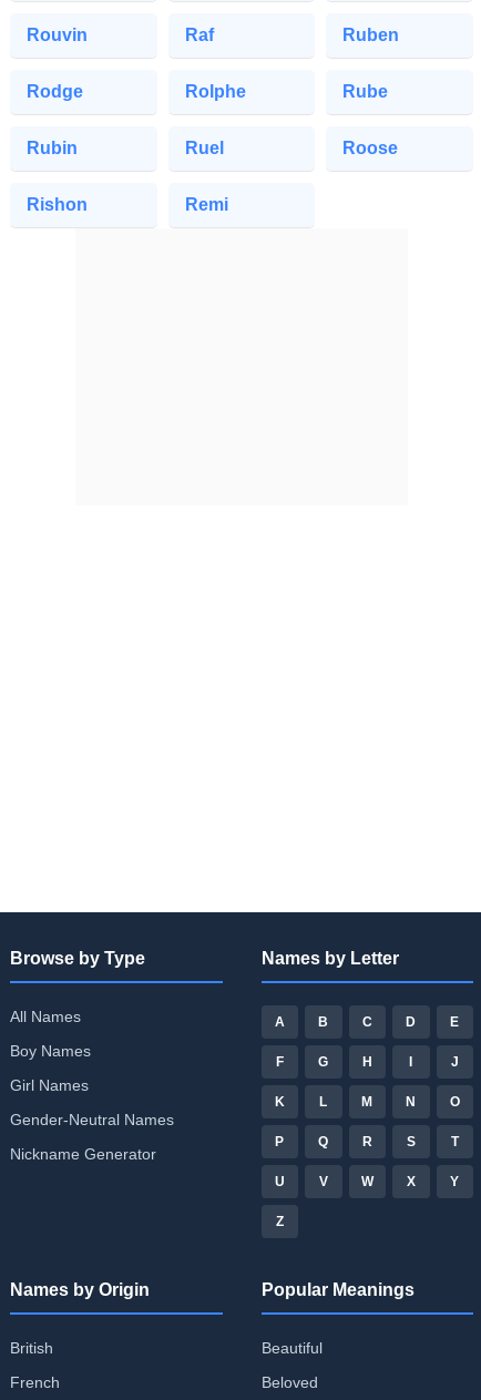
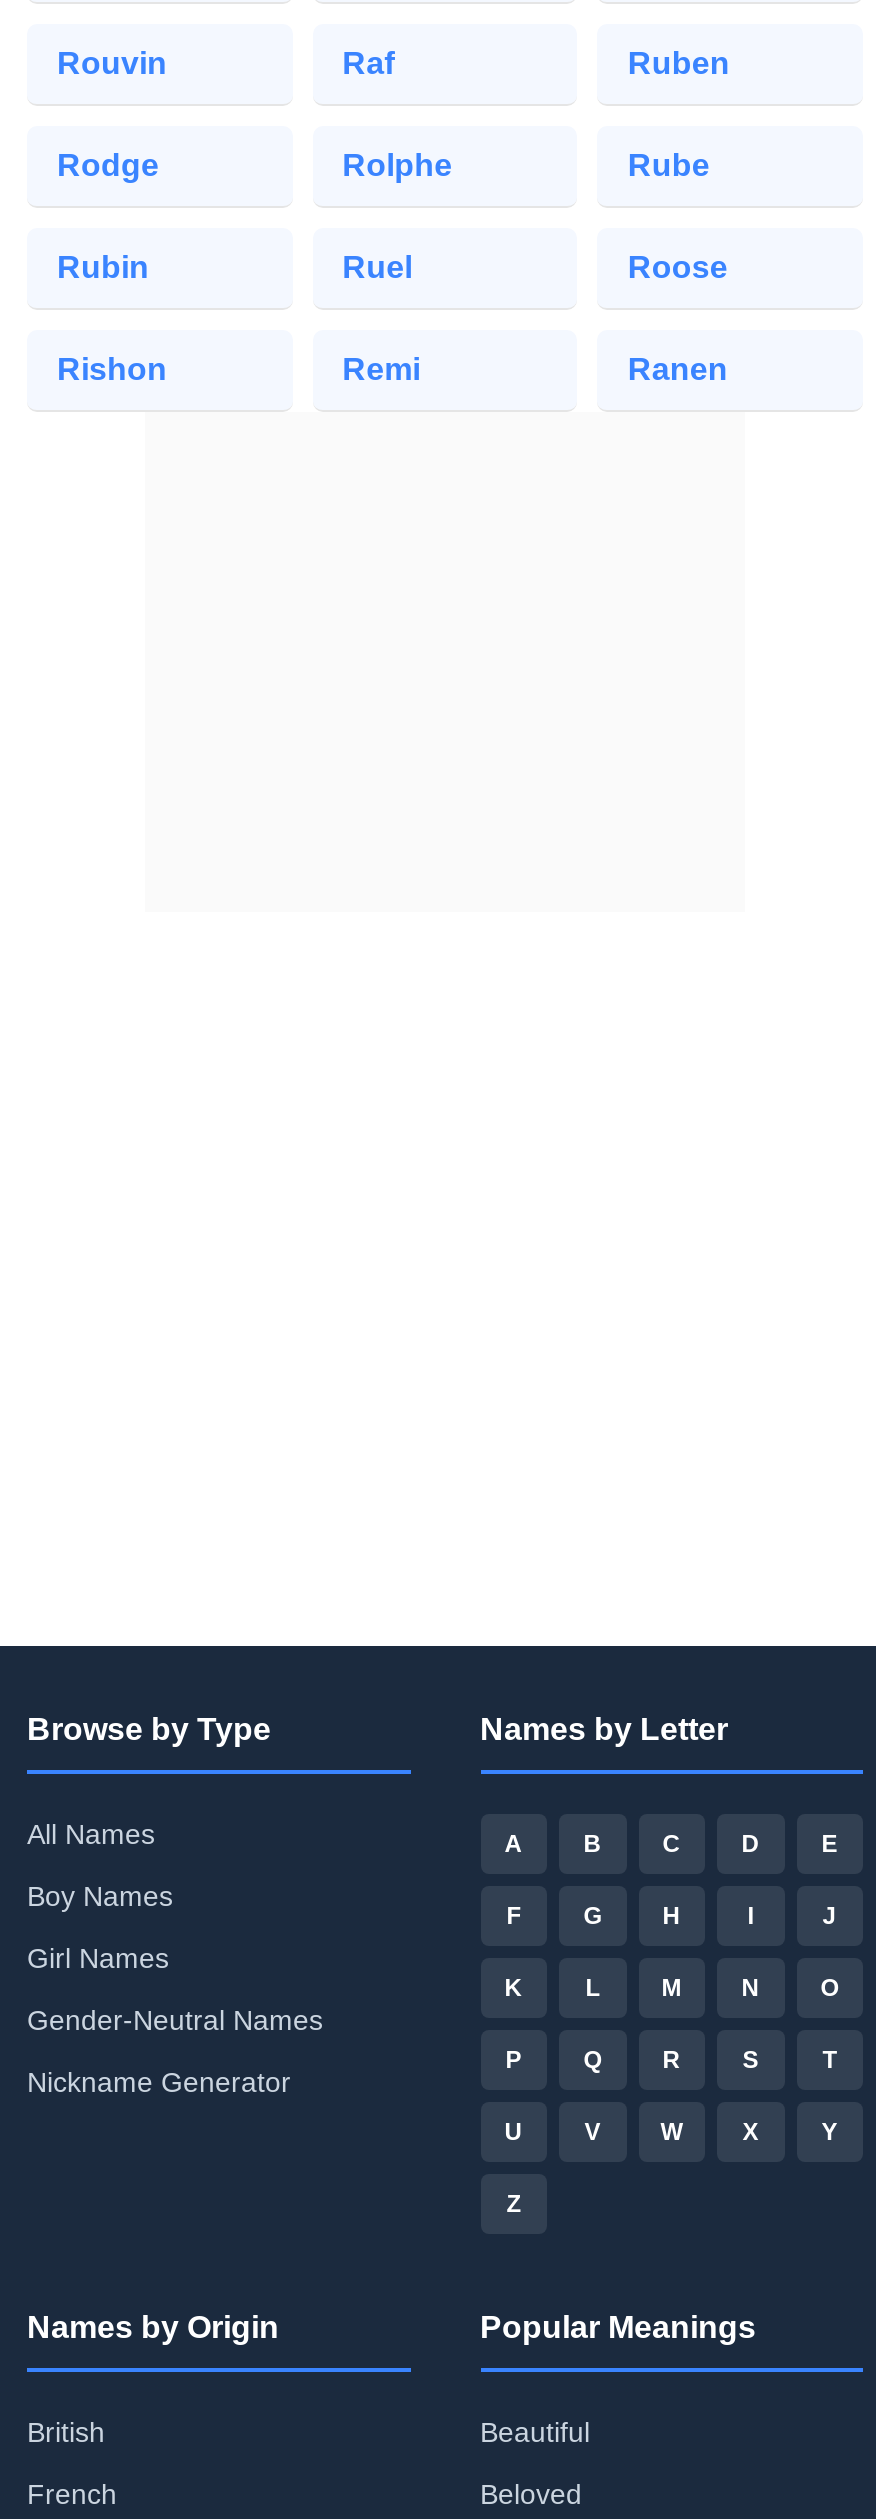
+ Ranen
